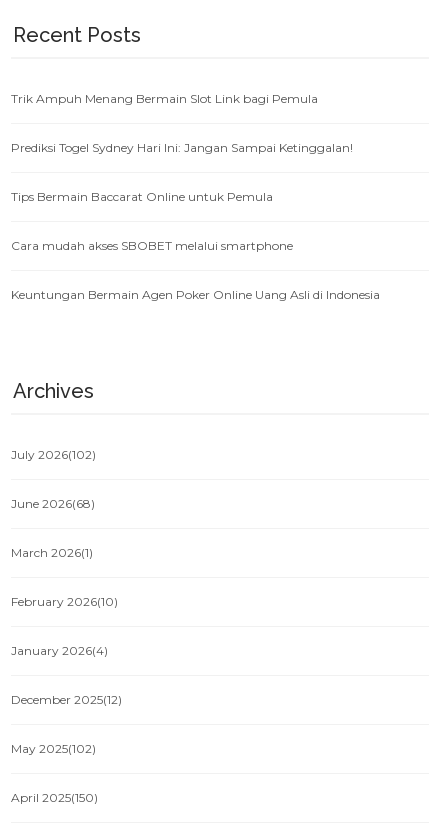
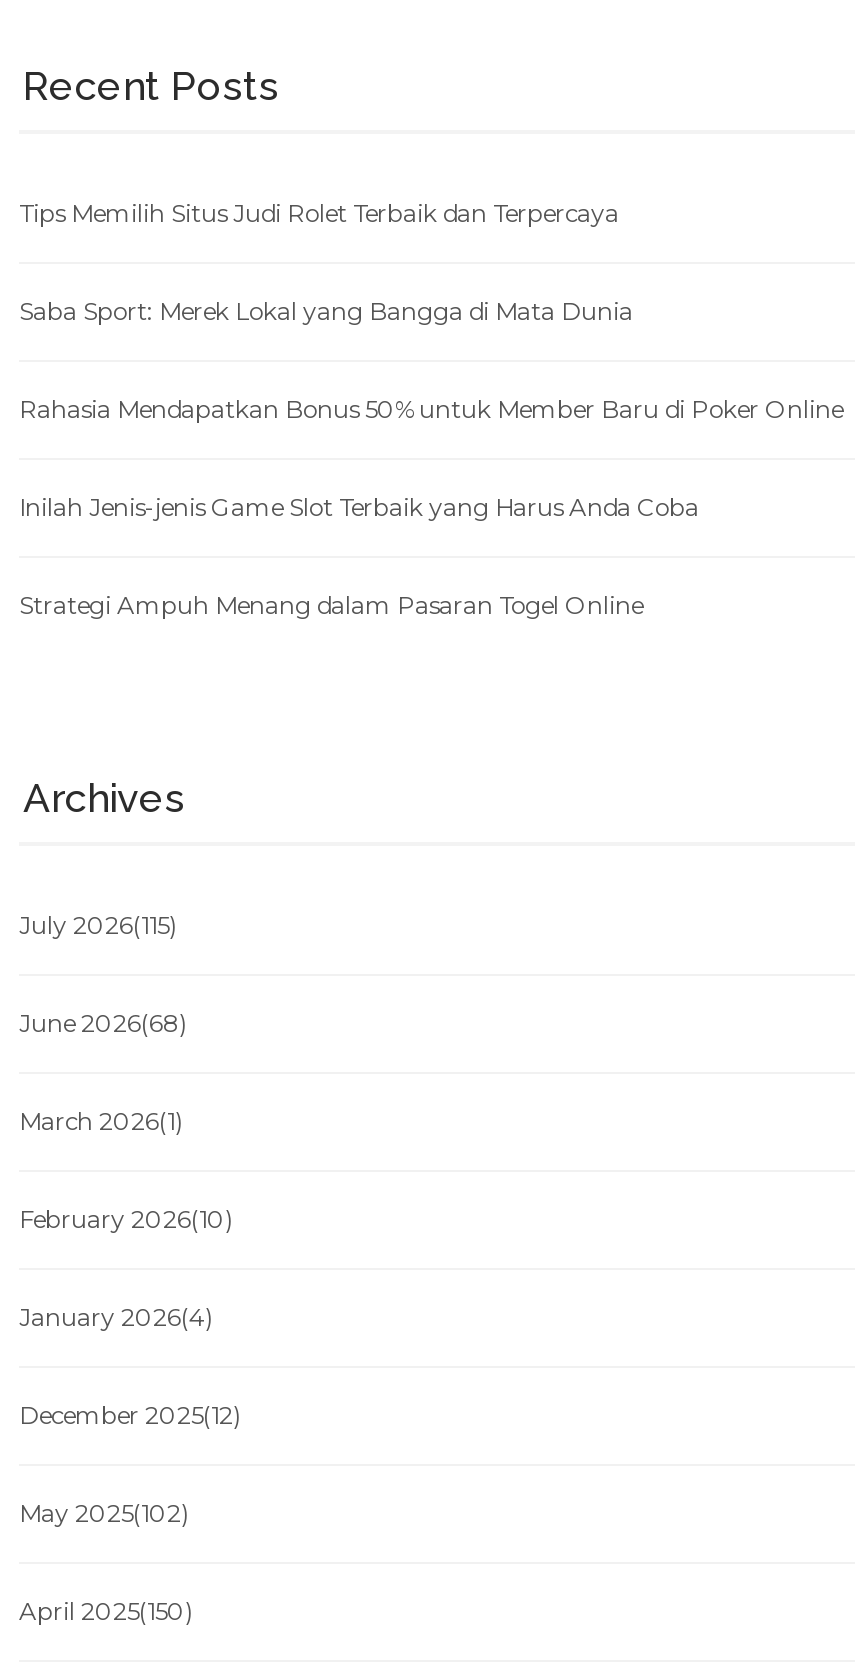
- Trik Ampuh Menang Bermain Slot Link bagi Pemula
+ Tips Memilih Situs Judi Rolet Terbaik dan Terpercaya

- Prediksi Togel Sydney Hari Ini: Jangan Sampai Ketinggalan!
+ Saba Sport: Merek Lokal yang Bangga di Mata Dunia

- Tips Bermain Baccarat Online untuk Pemula
+ Rahasia Mendapatkan Bonus 50% untuk Member Baru di Poker Online

- Cara mudah akses SBOBET melalui smartphone
+ Inilah Jenis-jenis Game Slot Terbaik yang Harus Anda Coba

- Keuntungan Bermain Agen Poker Online Uang Asli di Indonesia
+ Strategi Ampuh Menang dalam Pasaran Togel Online

- July 2026(102)
+ July 2026(115)
